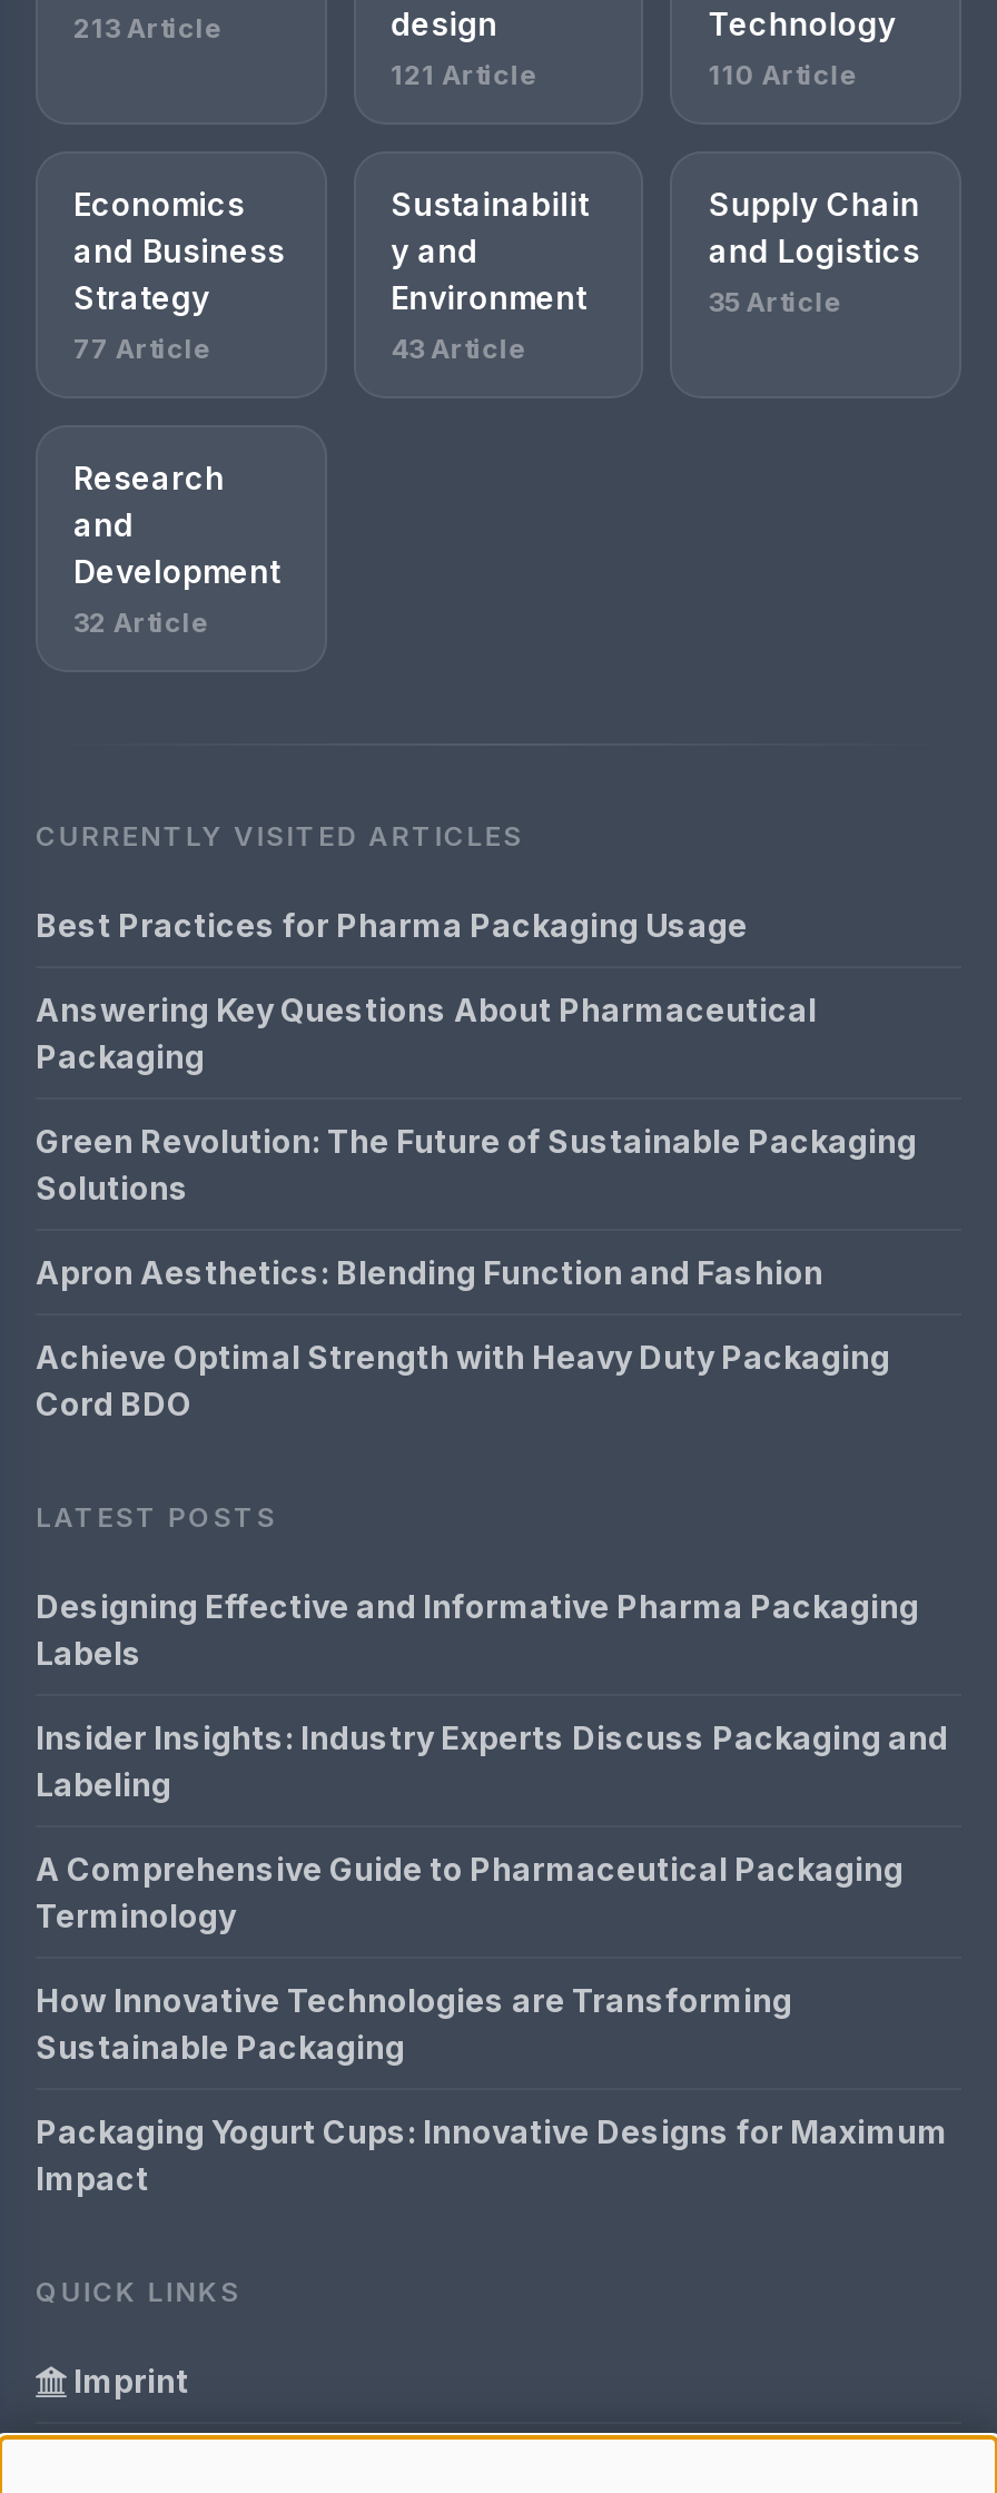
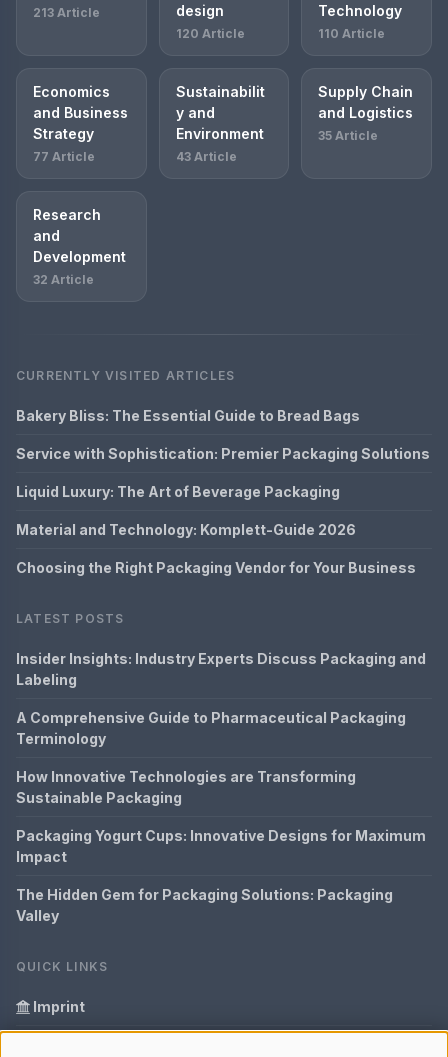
- 121 Article
+ 120 Article

- Best Practices for Pharma Packaging Usage
+ Bakery Bliss: The Essential Guide to Bread Bags

- Answering Key Questions About Pharmaceutical
- Packaging
+ Service with Sophistication: Premier Packaging Solutions

- Green Revolution: The Future of Sustainable Packaging
- Solutions
+ Liquid Luxury: The Art of Beverage Packaging

- Apron Aesthetics: Blending Function and Fashion
+ Material and Technology: Komplett-Guide 2026

- Achieve Optimal Strength with Heavy Duty Packaging
- Cord BDO
+ Choosing the Right Packaging Vendor for Your Business

- Designing Effective and Informative Pharma Packaging
- Labels

moved up: Insider Insights: Industry Experts Discuss Packaging and | Labeling | A Comprehensive Guide to Pharmaceutical Packaging | Terminology | How Innovative Technologies are Transforming | Sustainable Packaging | Packaging Yogurt Cups: Innovative Designs for Maximum | Impact

+ The Hidden Gem for Packaging Solutions: Packaging
+ Valley
